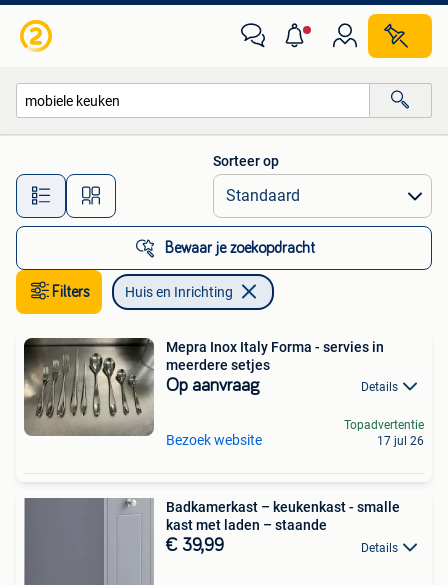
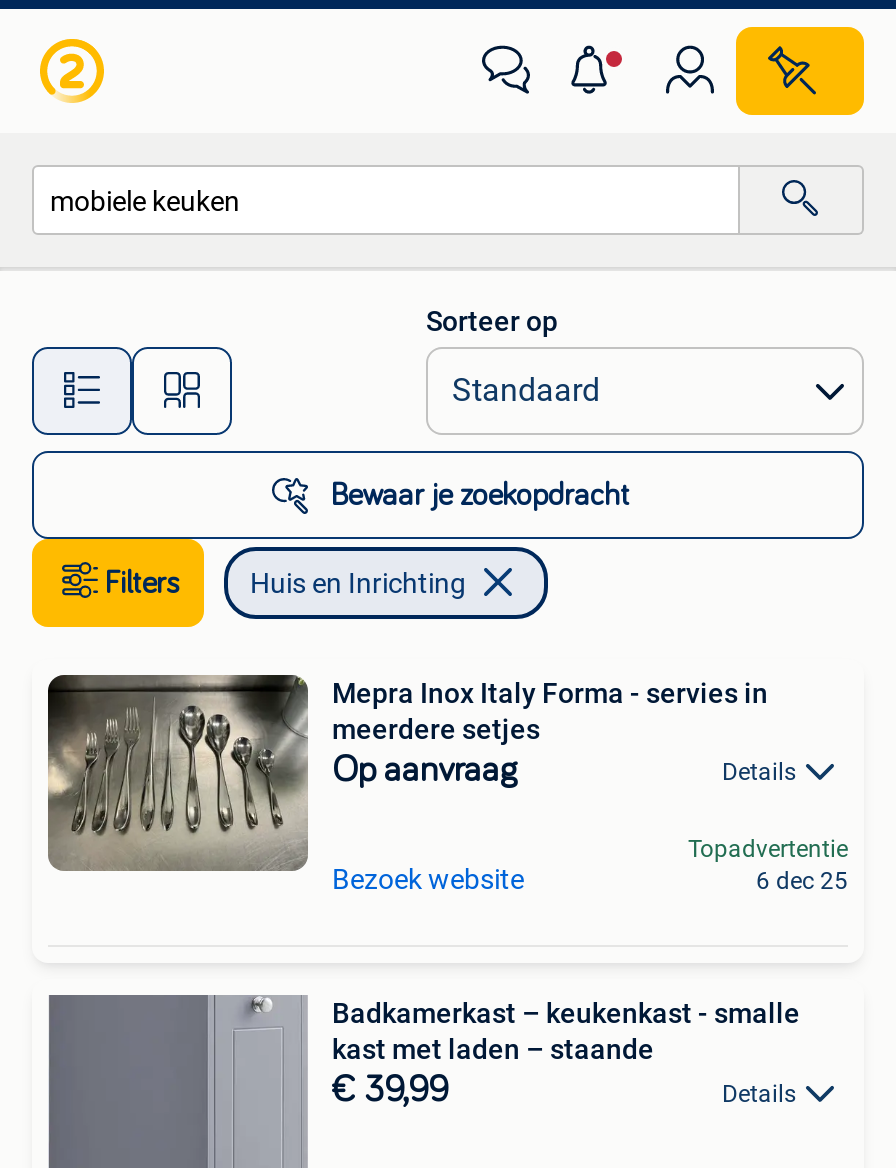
- 17 jul 26
+ 6 dec 25
